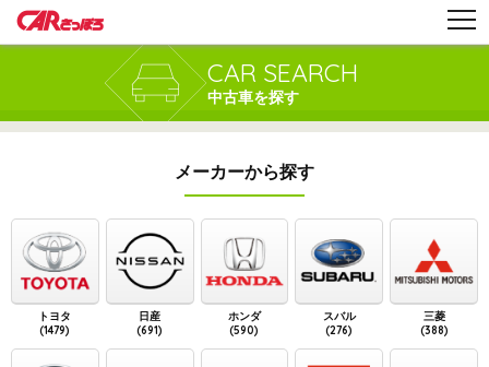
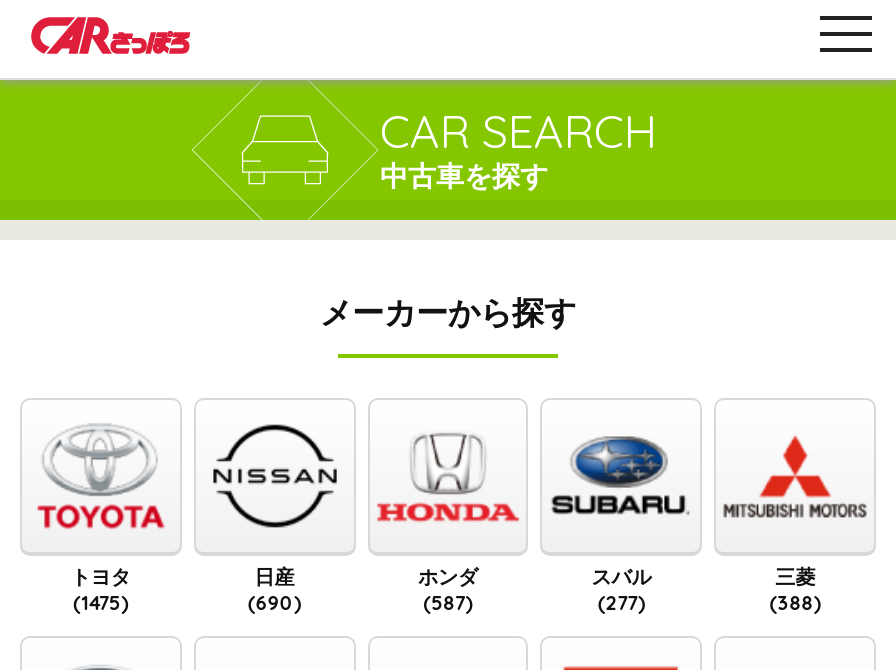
- (1479)
+ (1475)

- (691)
+ (690)

- (590)
+ (587)

- (276)
+ (277)
